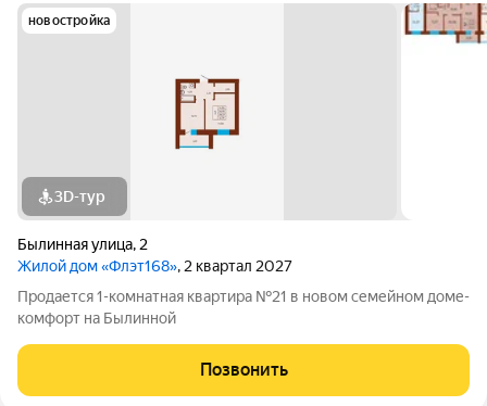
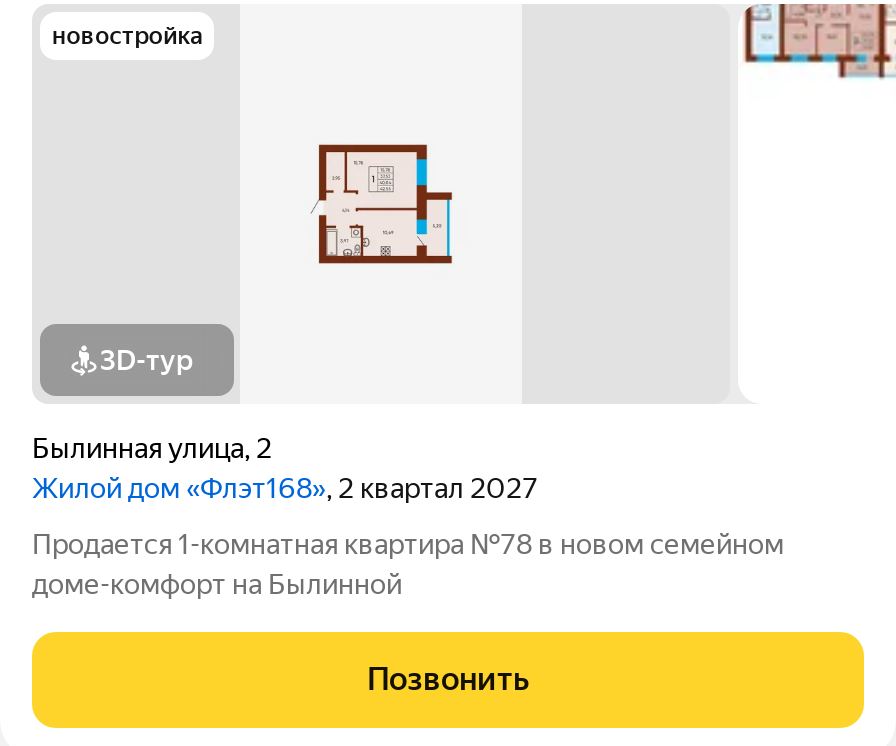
- [image]
+ [image]

- Продается 1-комнатная квартира №21 в новом семейном доме-
- комфорт на Былинной
+ Продается 1-комнатная квартира №78 в новом семейном
+ доме-комфорт на Былинной
